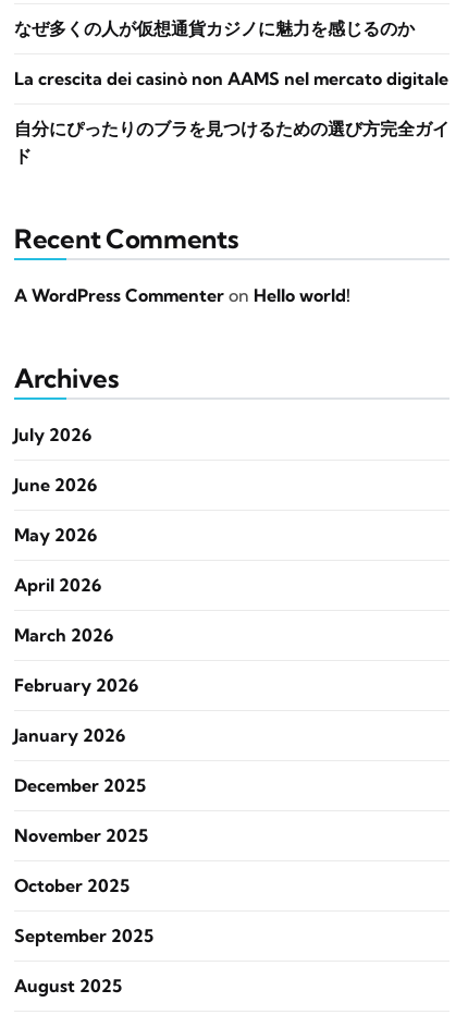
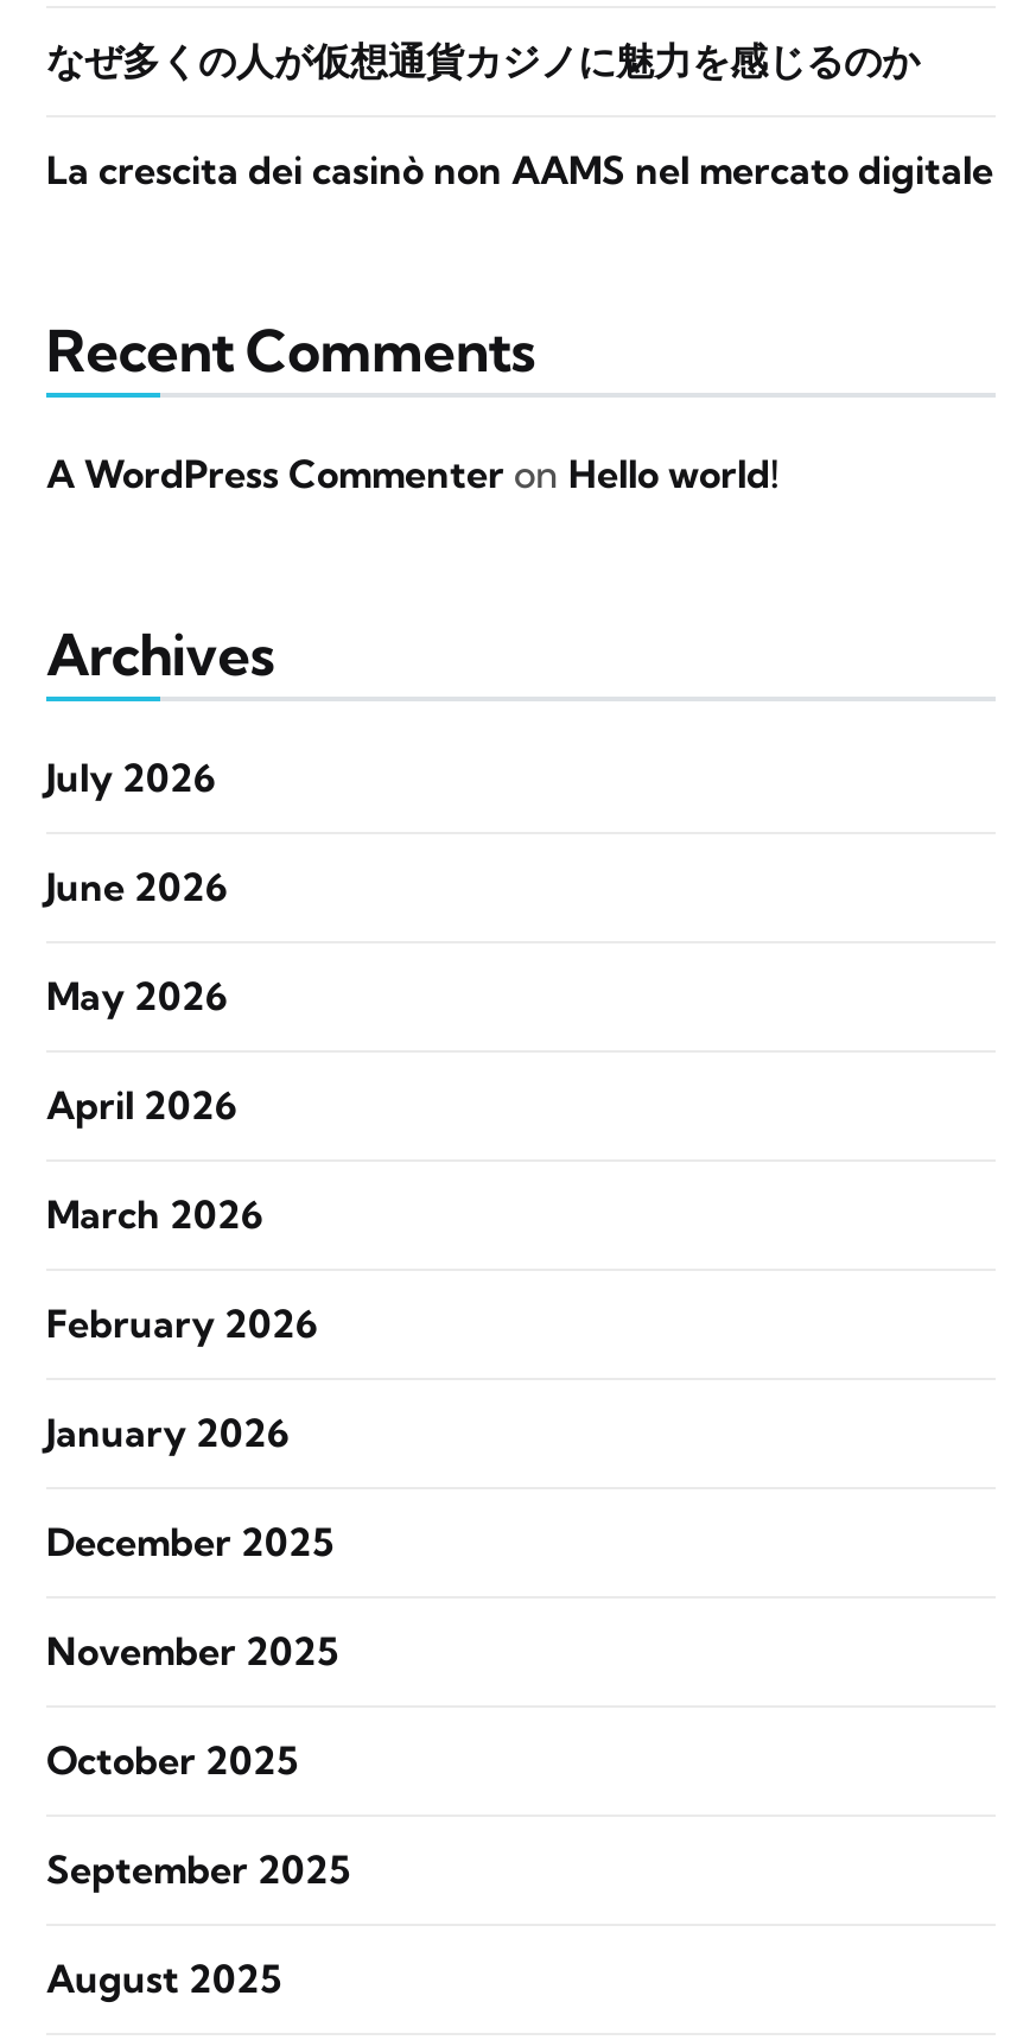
- 自分にぴったりのブラを見つけるための選び方完全ガイ
- ド
